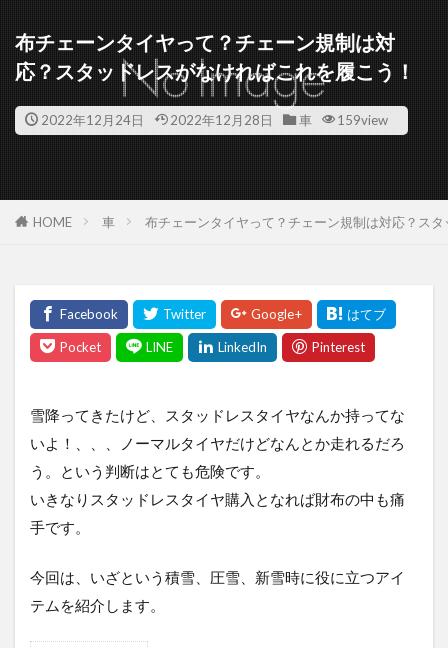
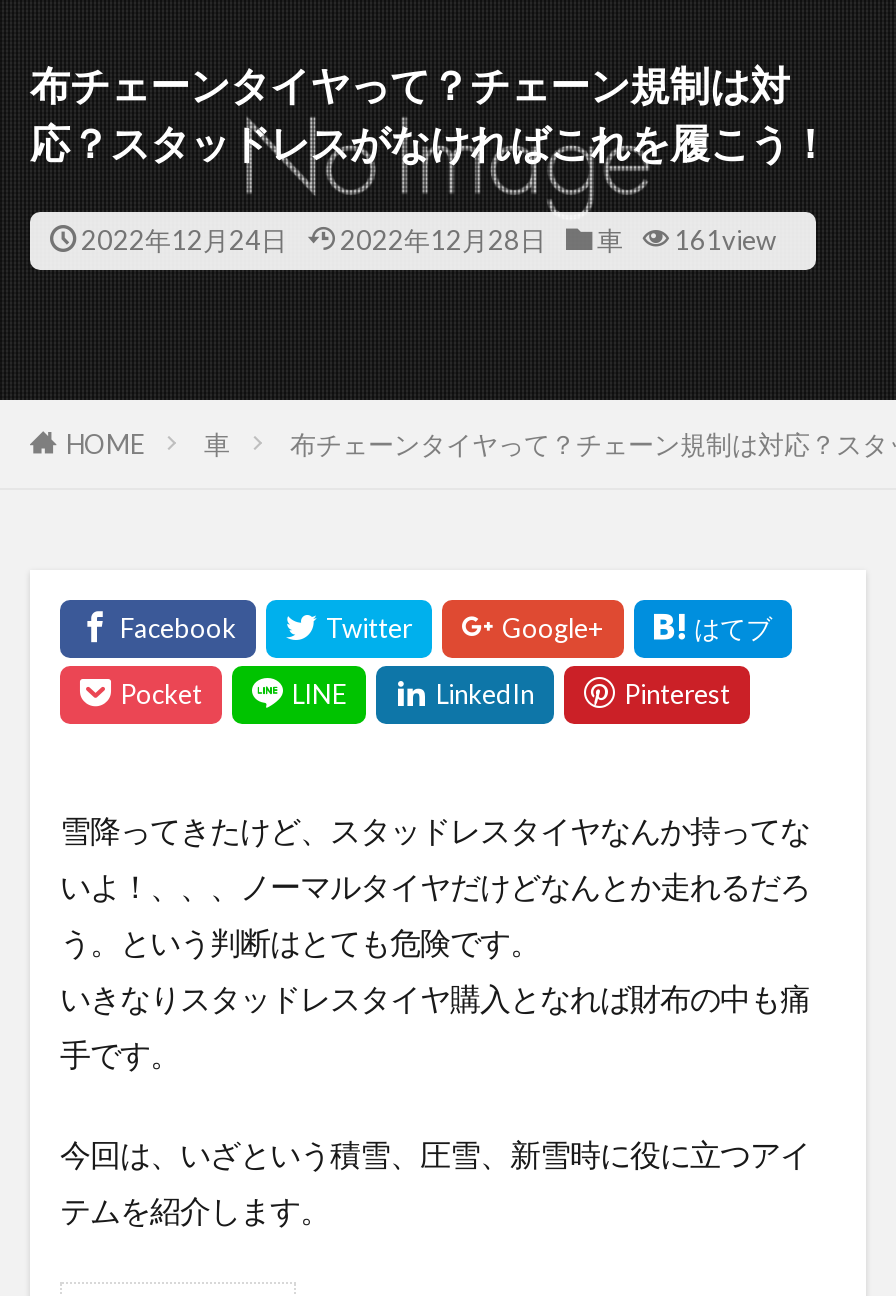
- 2022年12月24日 2022年12月28日 車 159view
+ 2022年12月24日 2022年12月28日 車 161view
